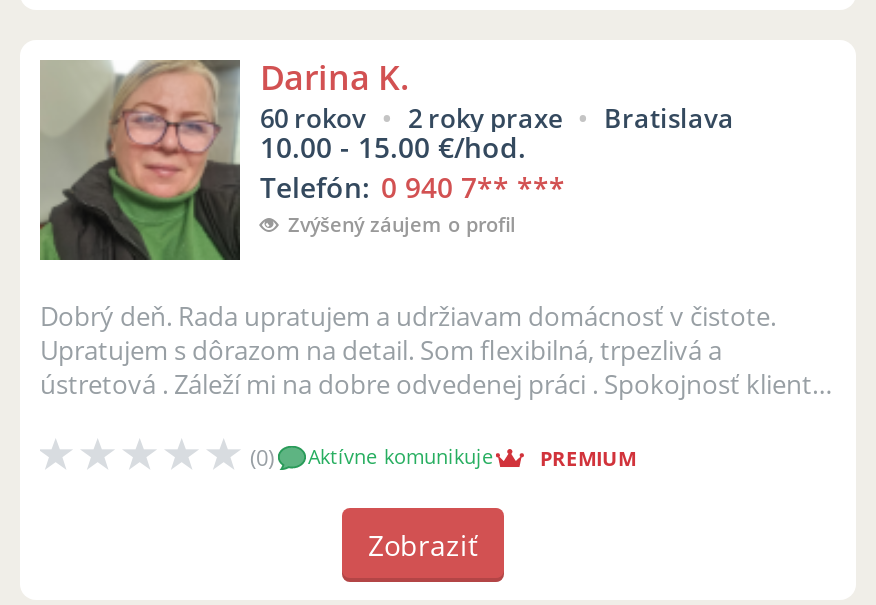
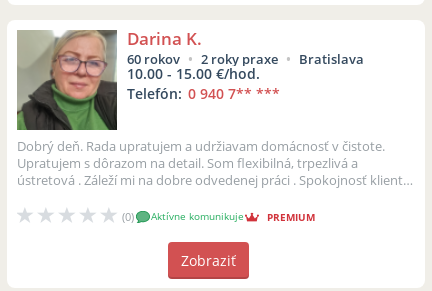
- Zvýšený záujem o profil
